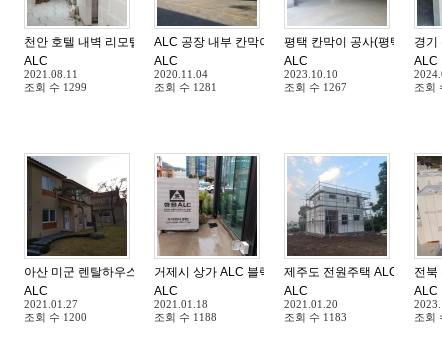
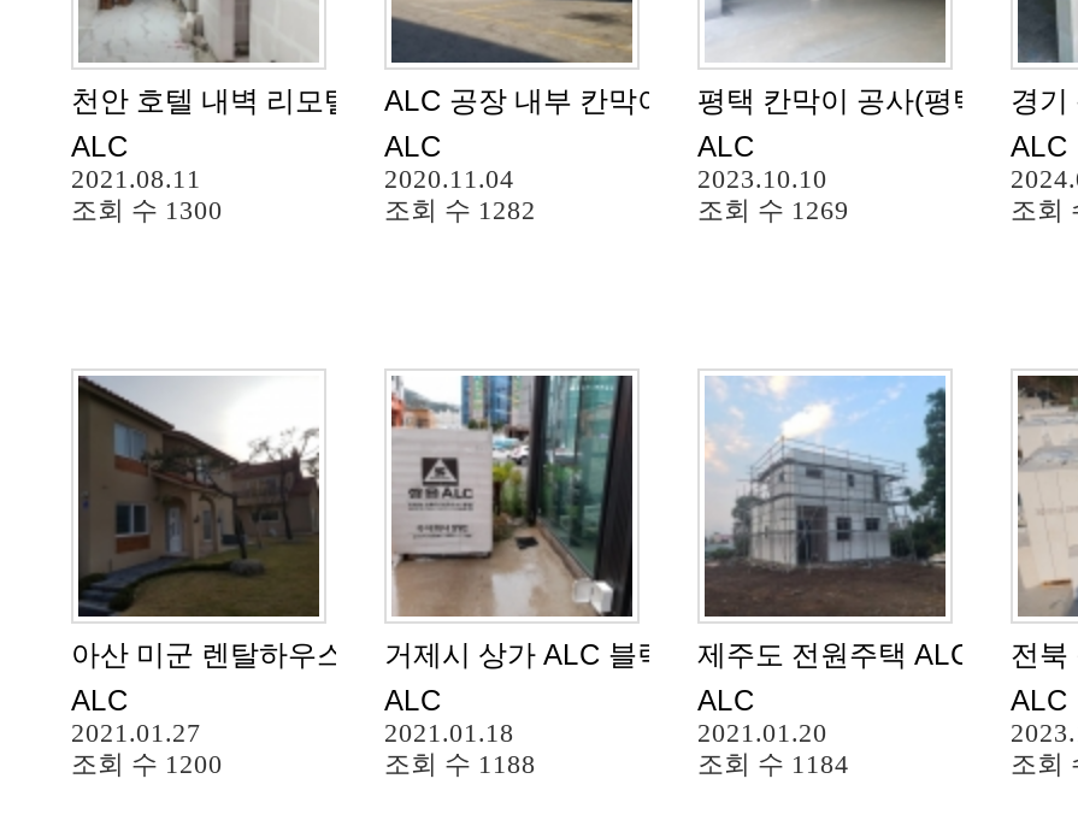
- 조회 수 1299
+ 조회 수 1300

- 조회 수 1281
+ 조회 수 1282

- 조회 수 1267
+ 조회 수 1269

- 조회 수 1183
+ 조회 수 1184
